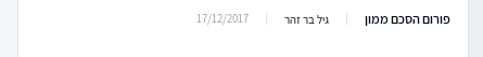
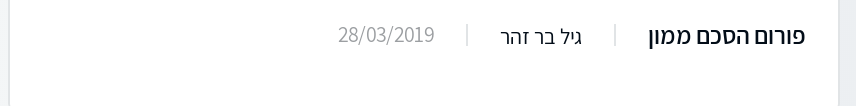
- 17/12/2017
+ 28/03/2019
